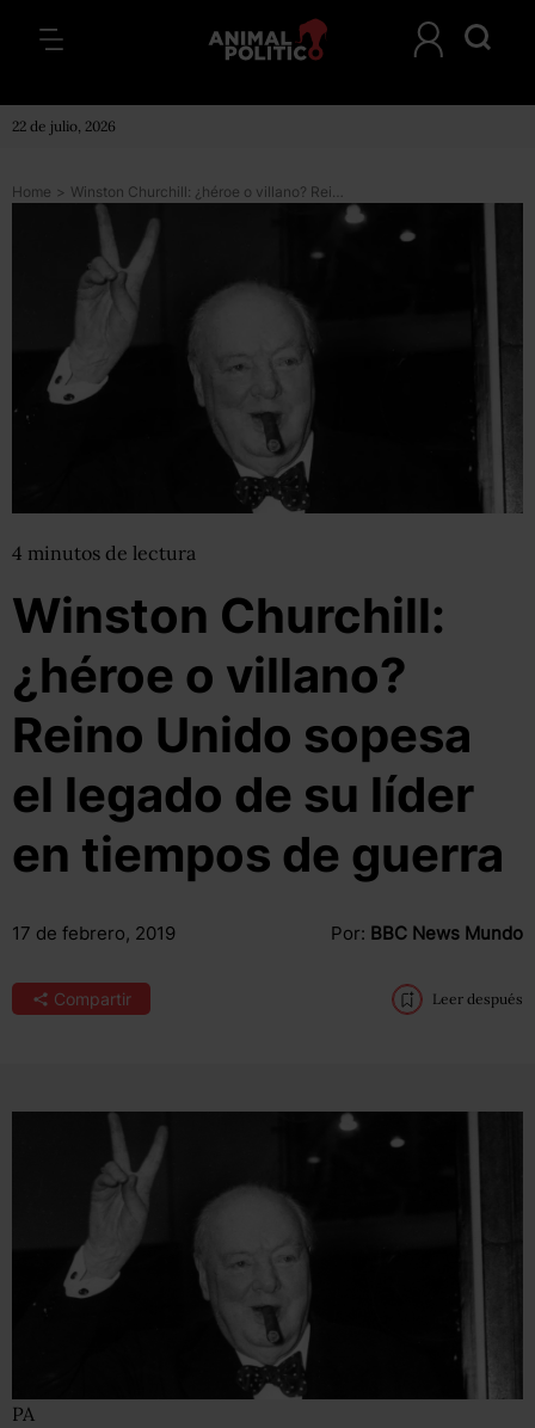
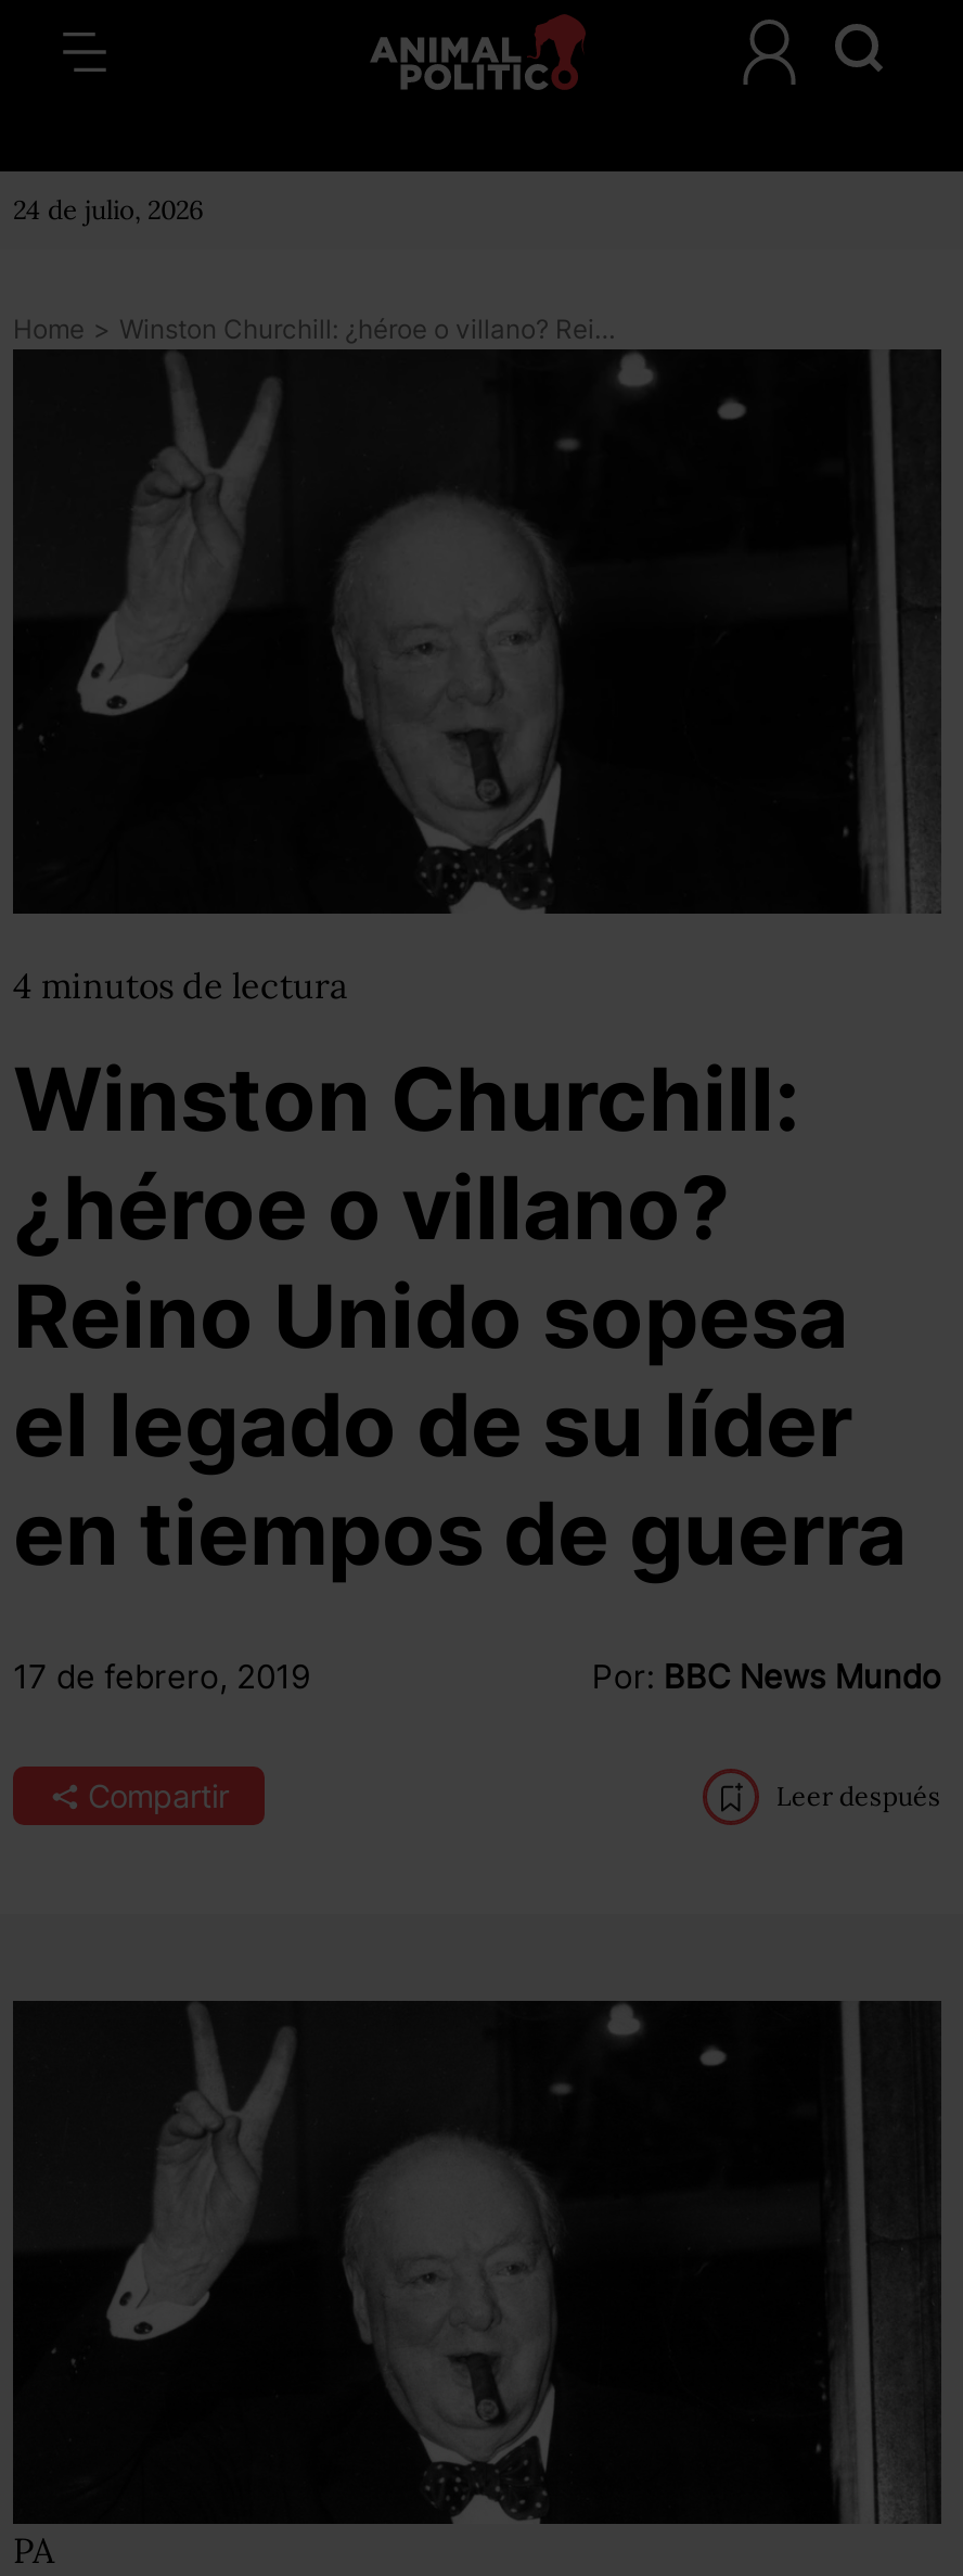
- 22 de julio, 2026
+ 24 de julio, 2026
